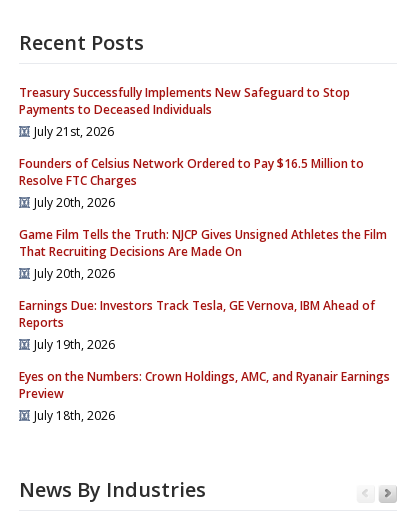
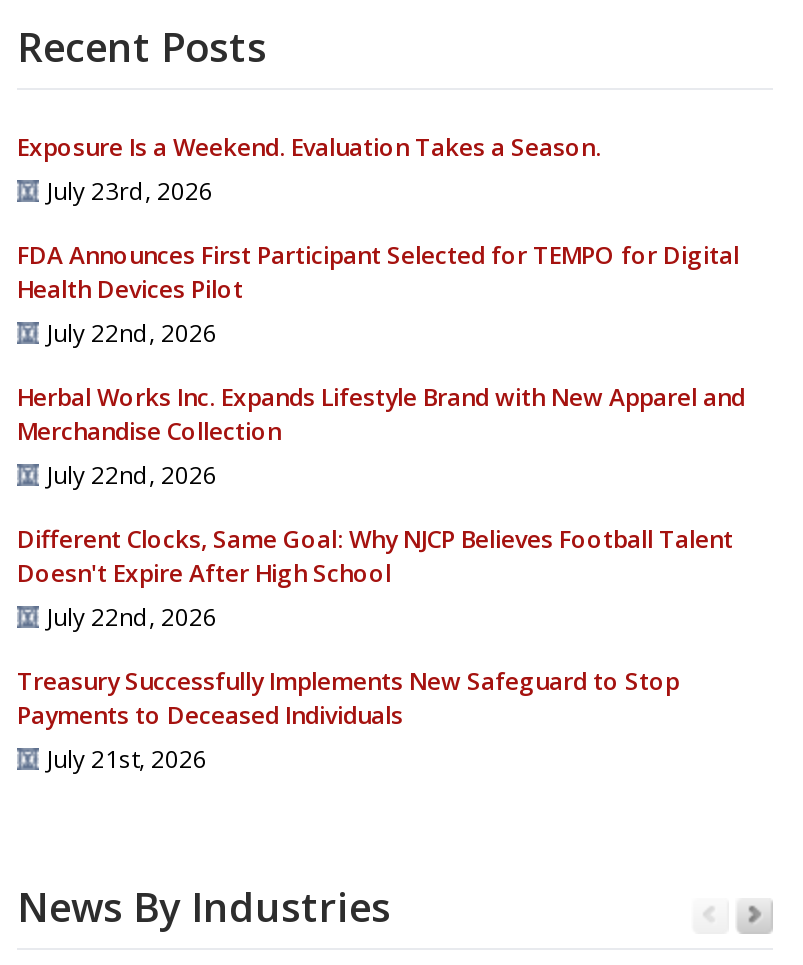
+ Exposure Is a Weekend. Evaluation Takes a Season.
+ July 23rd, 2026
+ FDA Announces First Participant Selected for TEMPO for Digital
+ Health Devices Pilot
+ July 22nd, 2026
+ Herbal Works Inc. Expands Lifestyle Brand with New Apparel and
+ Merchandise Collection
+ July 22nd, 2026
+ Different Clocks, Same Goal: Why NJCP Believes Football Talent
+ Doesn't Expire After High School
+ July 22nd, 2026

moved down: Treasury Successfully Implements New Safeguard to Stop | Payments to Deceased Individuals | July 21st, 2026

- Founders of Celsius Network Ordered to Pay $16.5 Million to
- Resolve FTC Charges
- July 20th, 2026
- Game Film Tells the Truth: NJCP Gives Unsigned Athletes the Film
- That Recruiting Decisions Are Made On
- July 20th, 2026
- Earnings Due: Investors Track Tesla, GE Vernova, IBM Ahead of
- Reports
- July 19th, 2026
- Eyes on the Numbers: Crown Holdings, AMC, and Ryanair Earnings
- Preview
- July 18th, 2026
